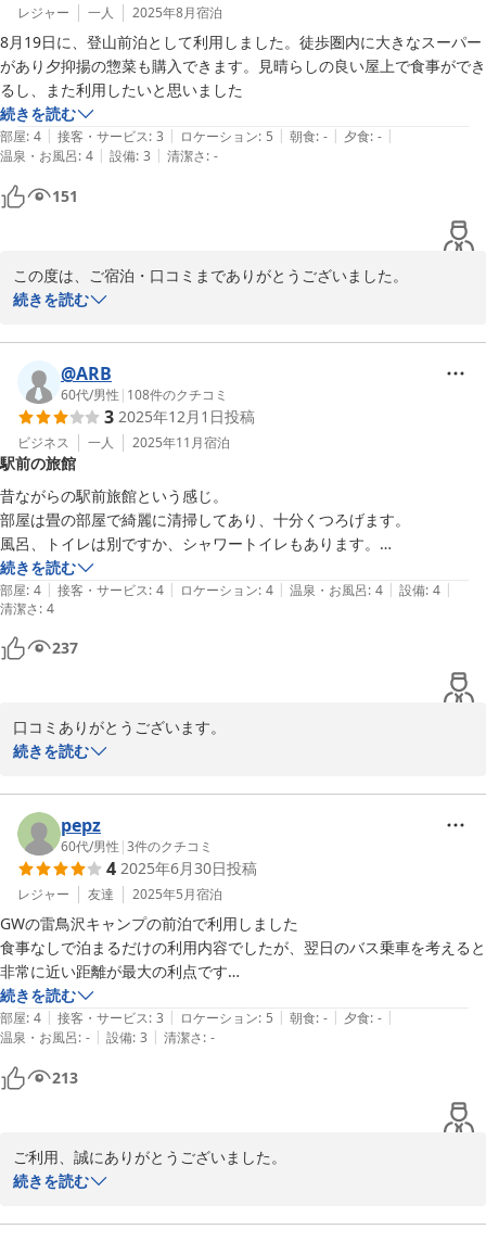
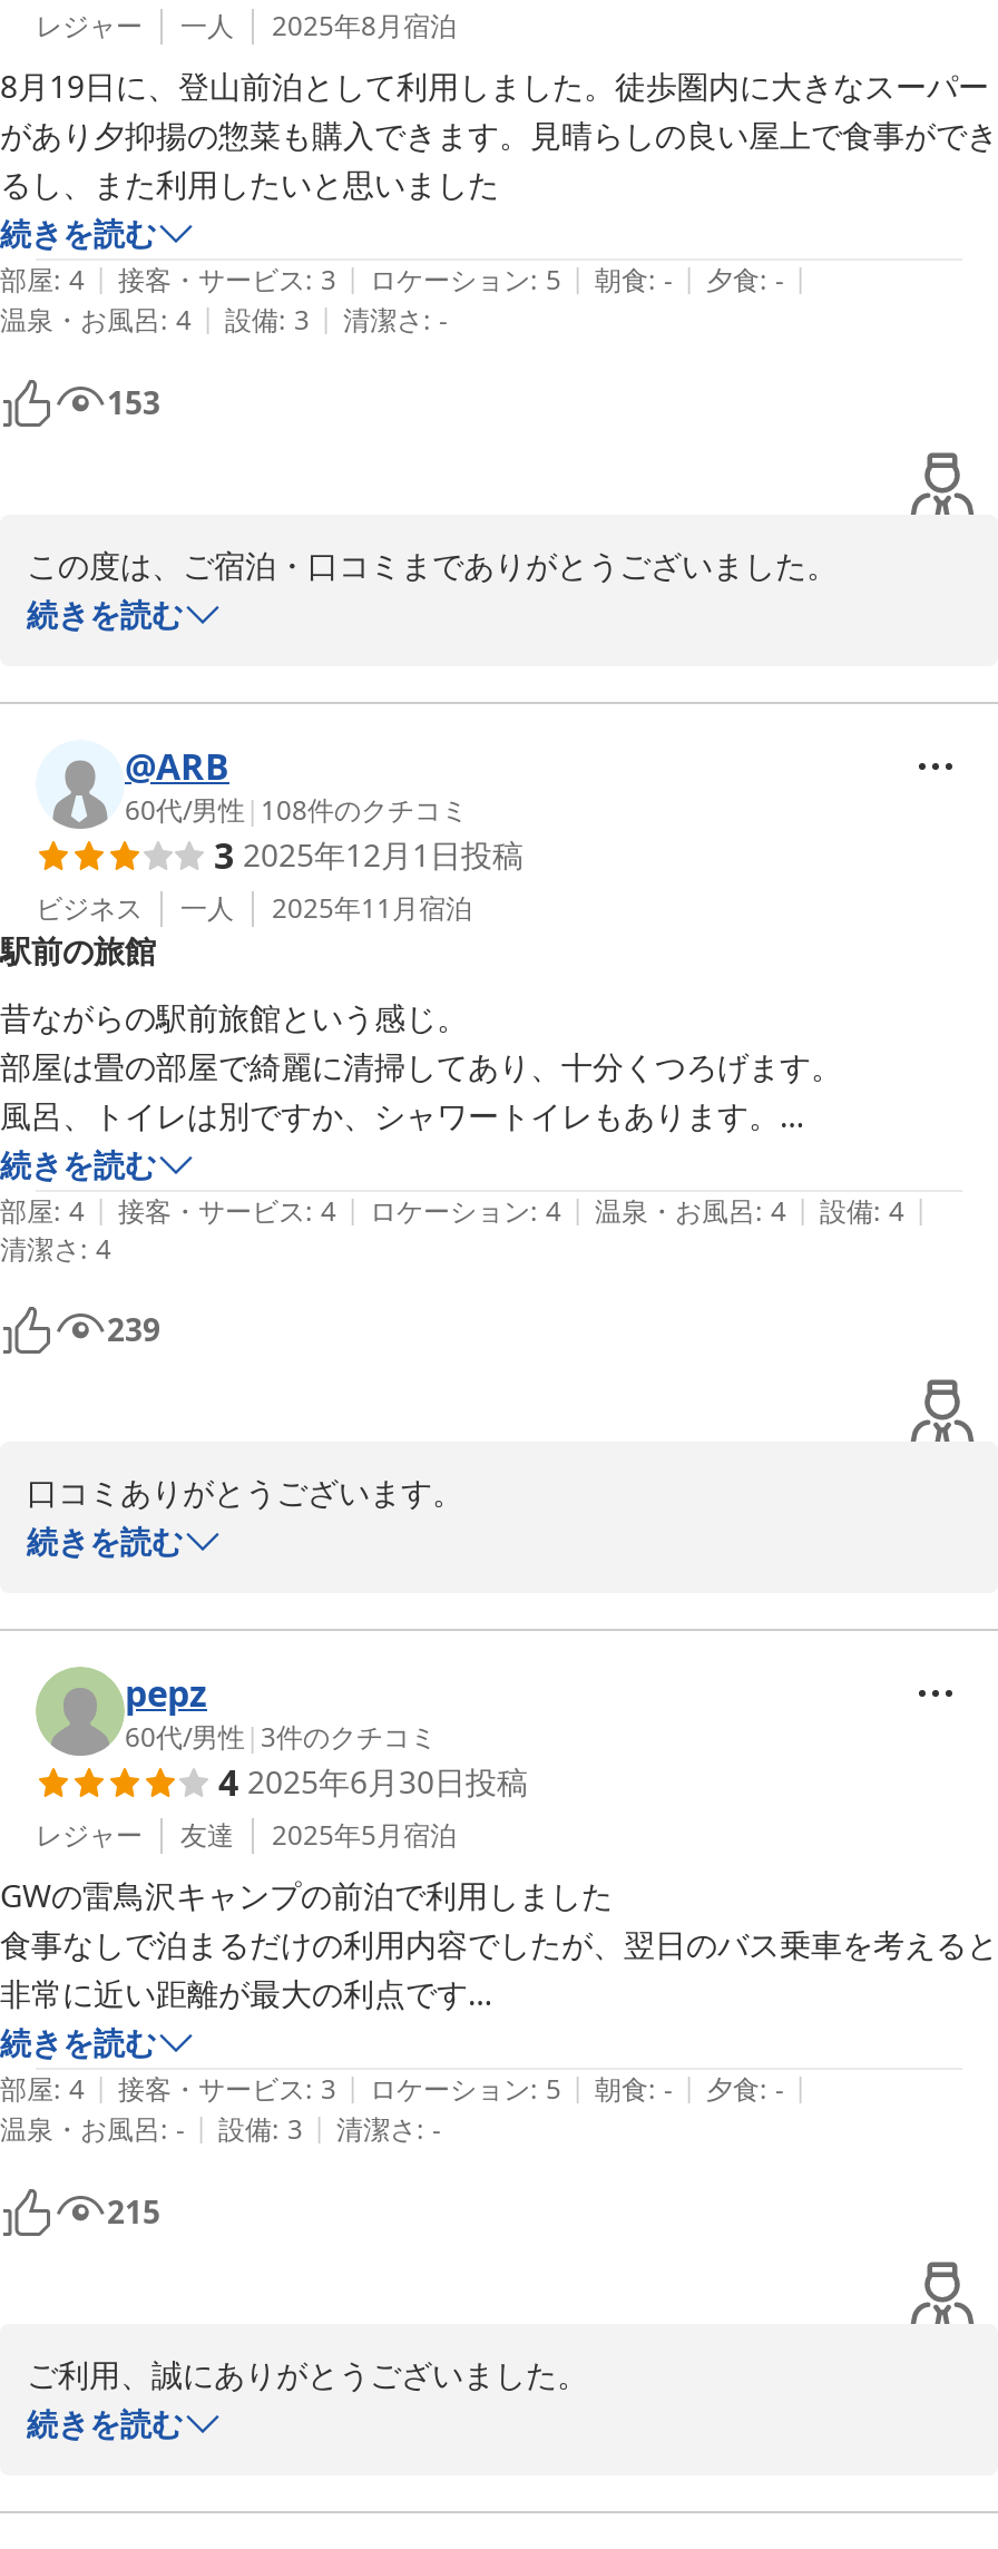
- 151
+ 153

- 237
+ 239

- 213
+ 215
